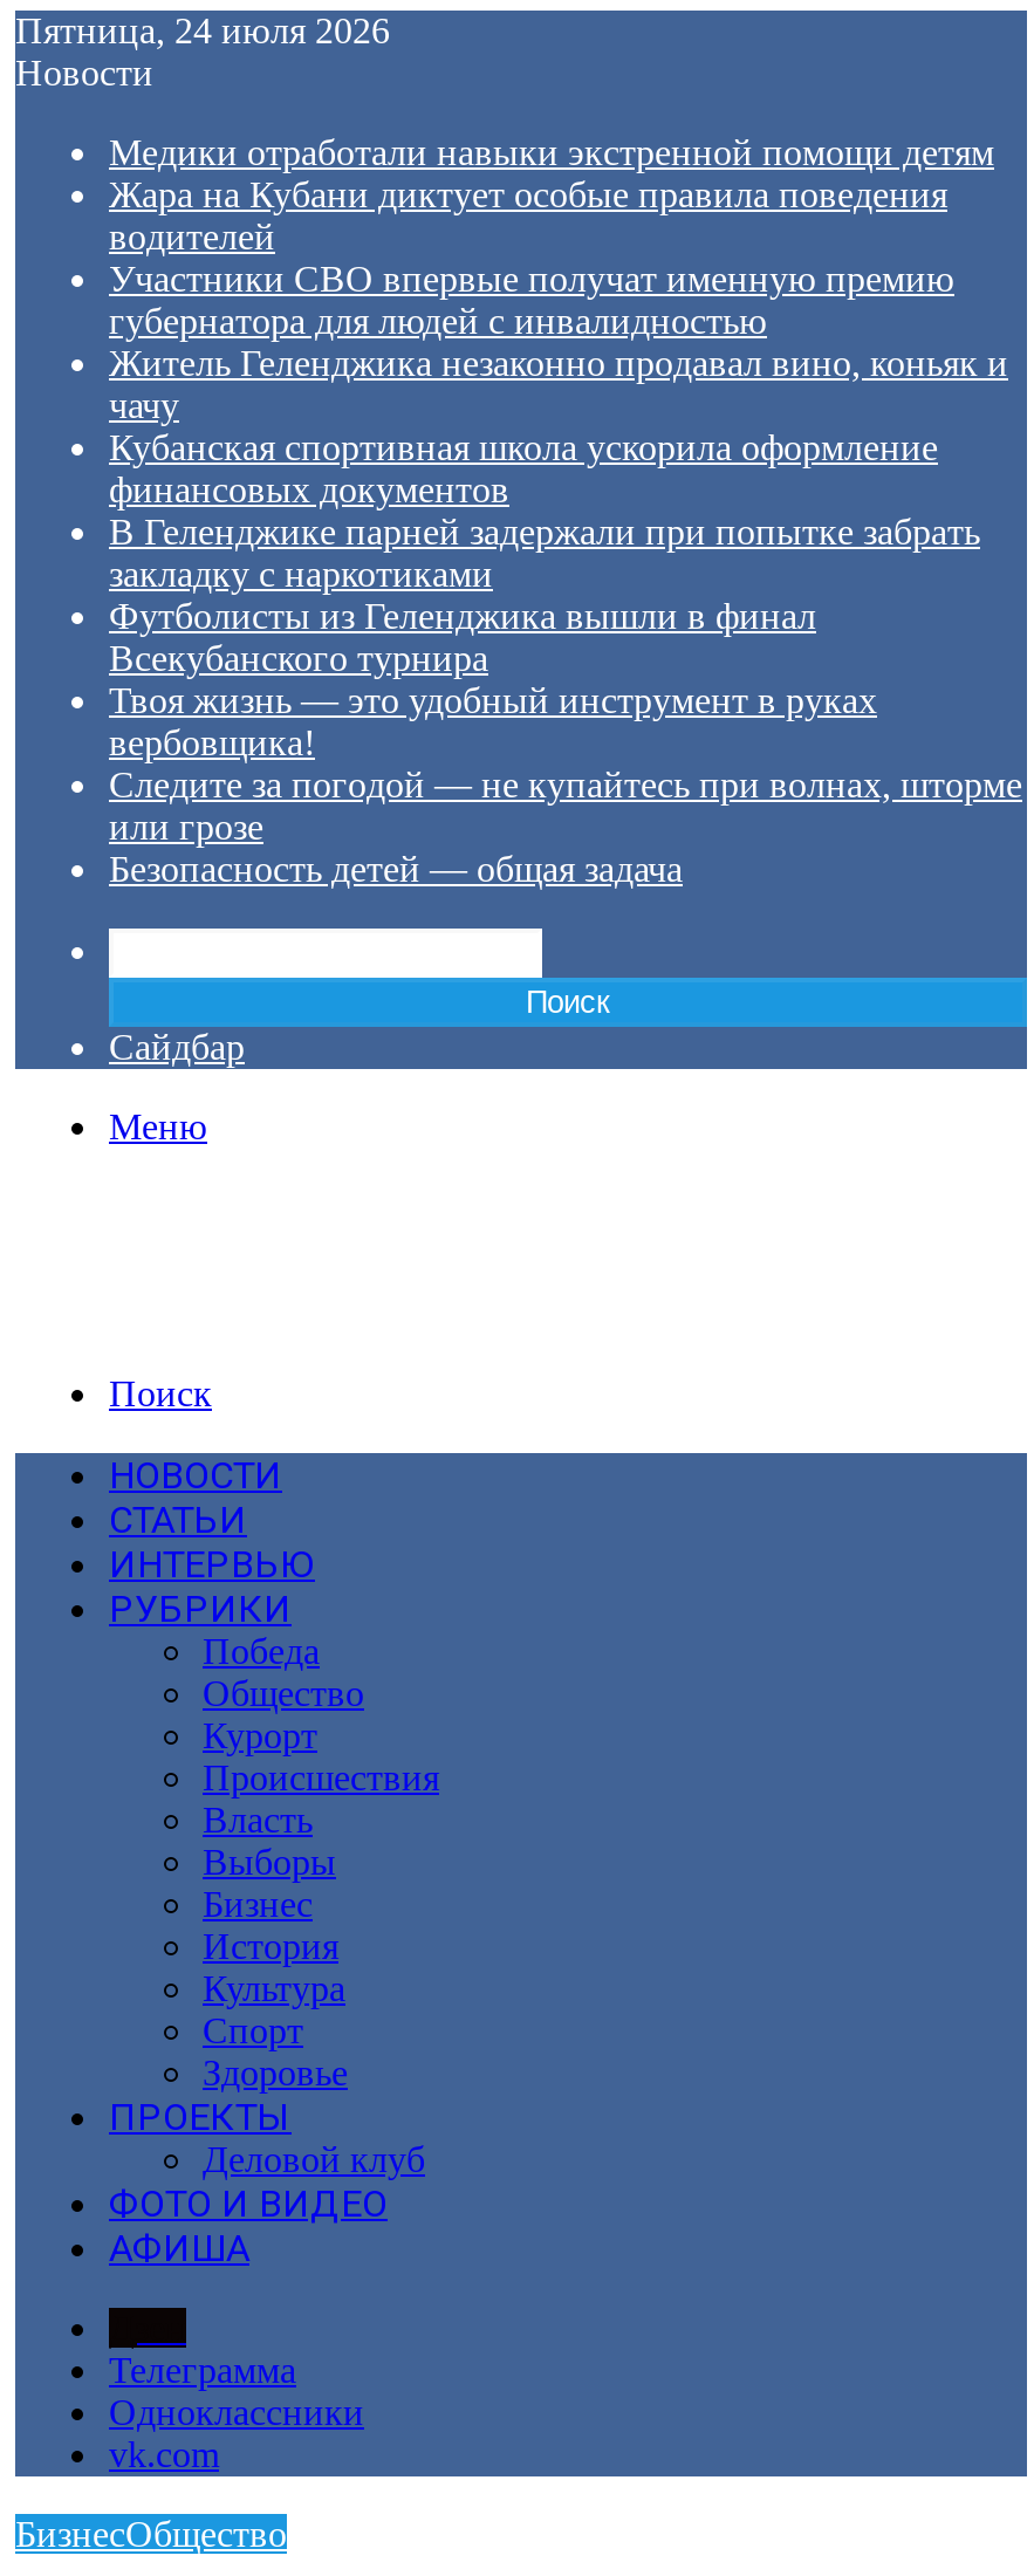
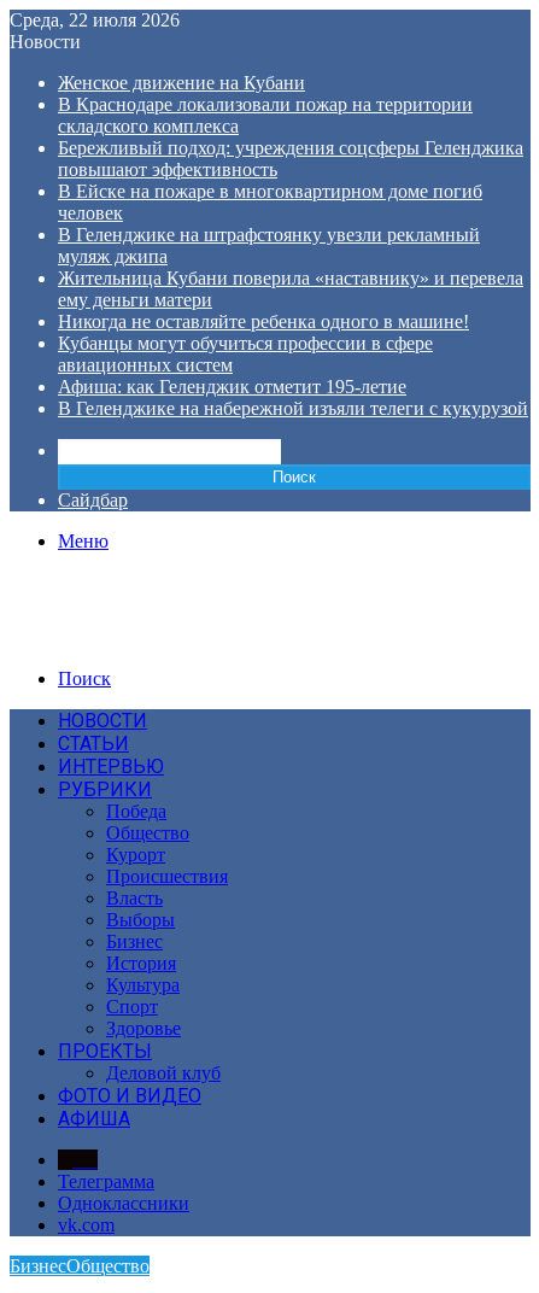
- Пятница, 24 июля 2026
+ Среда, 22 июля 2026

- Медики отработали навыки экстренной помощи детям
- Жара на Кубани диктует особые правила поведения
- водителей
- Участники СВО впервые получат именную премию
- губернатора для людей с инвалидностью
- Житель Геленджика незаконно продавал вино, коньяк и
- чачу
- Кубанская спортивная школа ускорила оформление
- финансовых документов
- В Геленджике парней задержали при попытке забрать
- закладку с наркотиками
- Футболисты из Геленджика вышли в финал
- Всекубанского турнира
- Твоя жизнь — это удобный инструмент в руках
- вербовщика!
- Следите за погодой — не купайтесь при волнах, шторме
- или грозе
- Безопасность детей — общая задача
+ Женское движение на Кубани
+ В Краснодаре локализовали пожар на территории
+ складского комплекса
+ Бережливый подход: учреждения соцсферы Геленджика
+ повышают эффективность
+ В Ейске на пожаре в многоквартирном доме погиб
+ человек
+ В Геленджике на штрафстоянку увезли рекламный
+ муляж джипа
+ Жительница Кубани поверила «наставнику» и перевела
+ ему деньги матери
+ Никогда не оставляйте ребенка одного в машине!
+ Кубанцы могут обучиться профессии в сфере
+ авиационных систем
+ Афиша: как Геленджик отметит 195-летие
+ В Геленджике на набережной изъяли телеги с кукурузой
